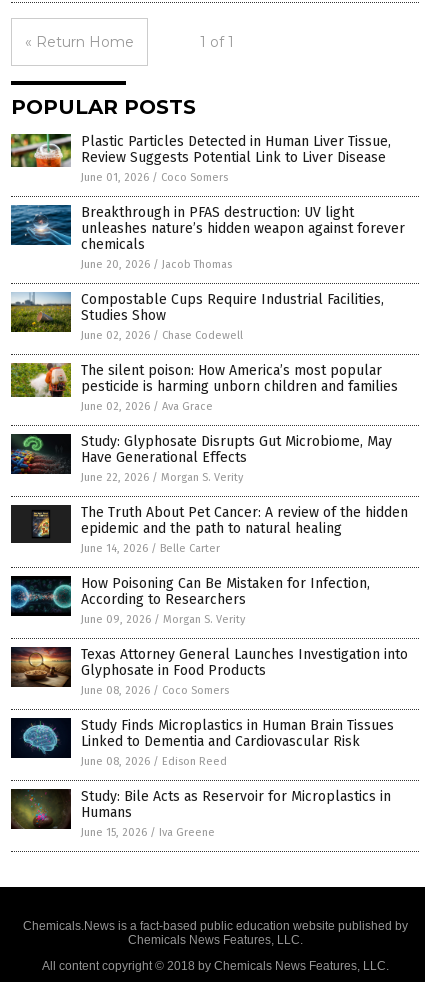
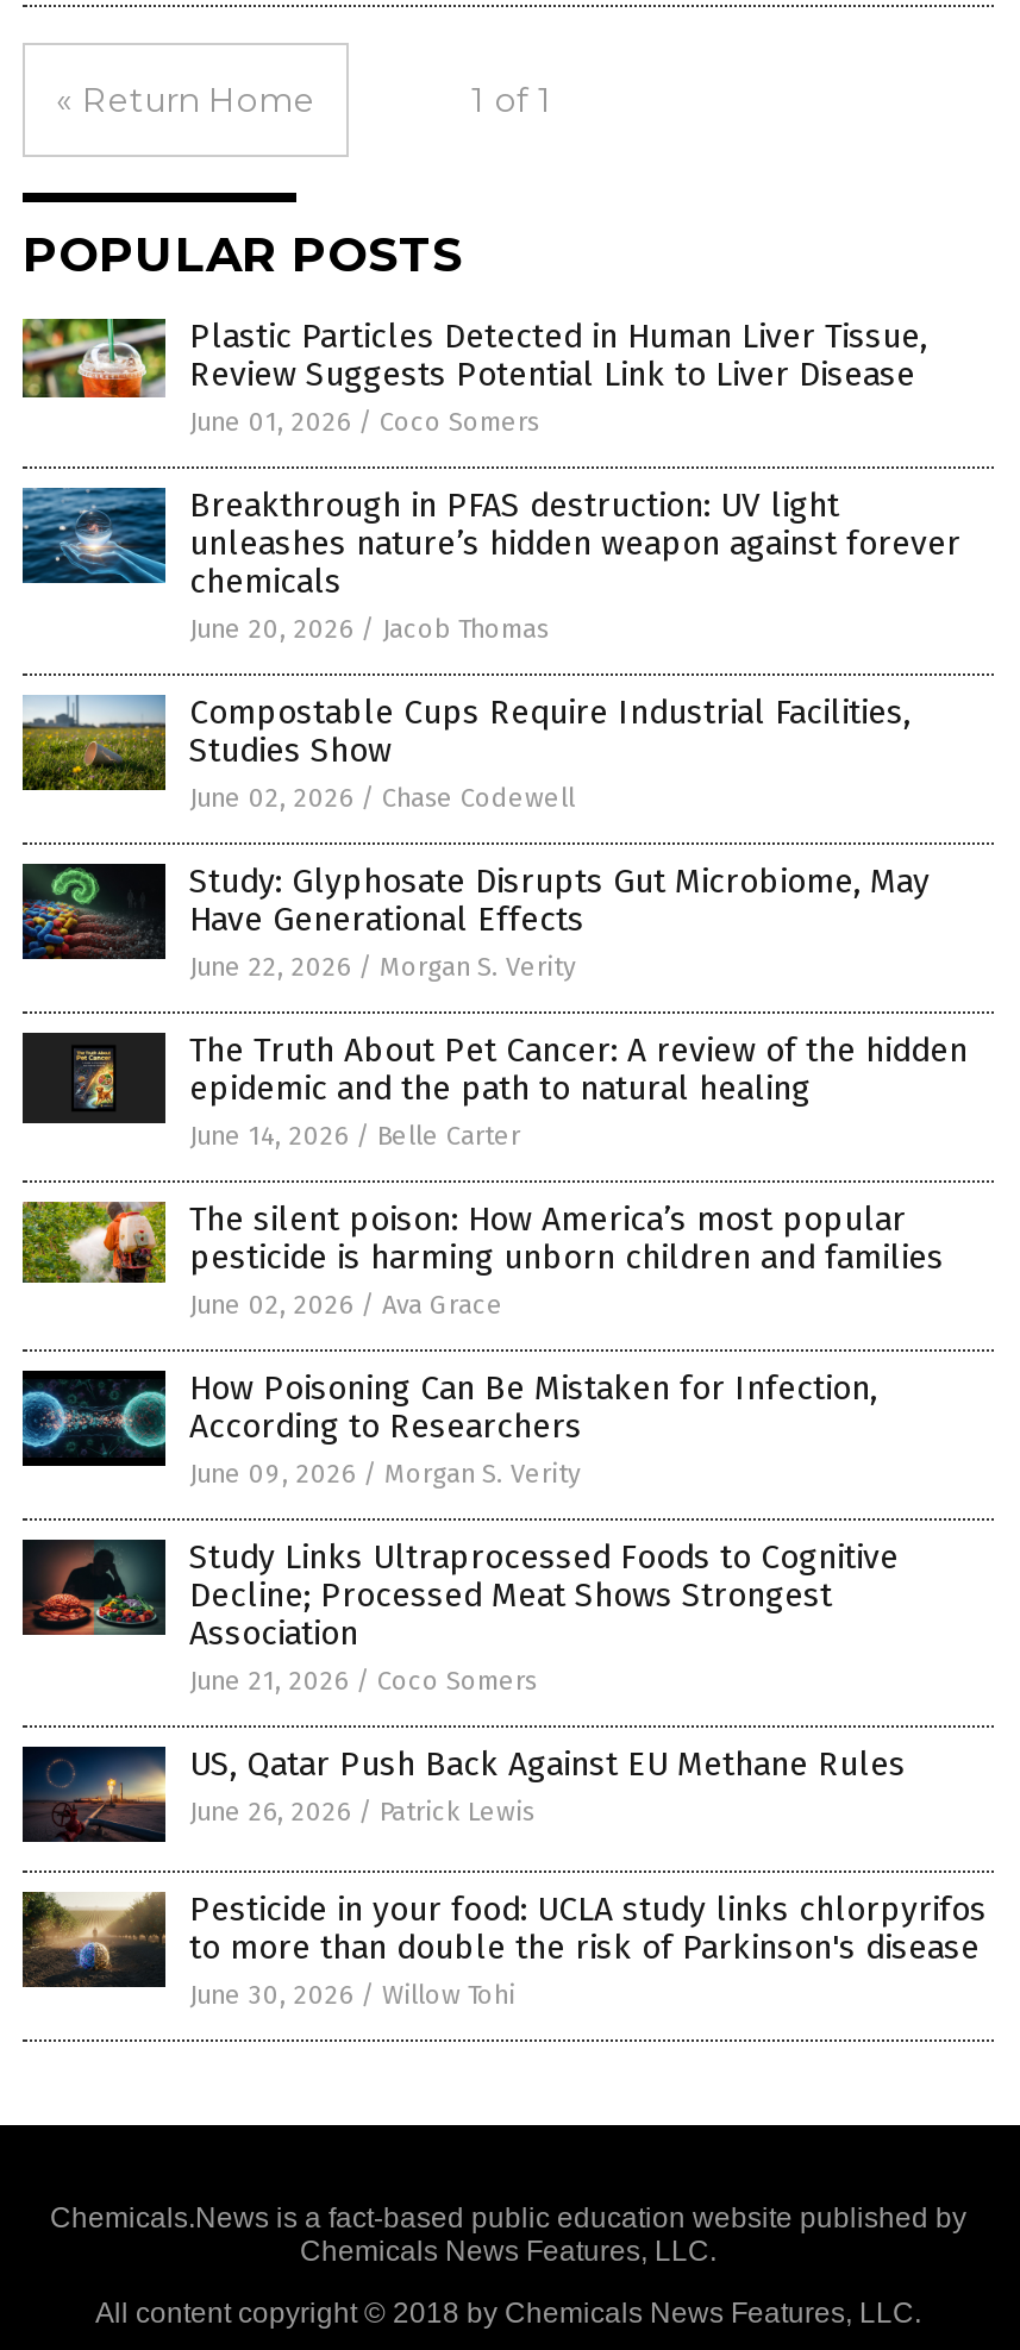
moved down: [image] | The silent poison: How America’s most popular | pesticide is harming unborn children and families | June 02, 2026 / Ava Grace

moved up: [image] | Study: Glyphosate Disrupts Gut Microbiome, May | Have Generational Effects | June 22, 2026 / Morgan S. Verity | The Truth About Pet Cancer: A review of the hidden | epidemic and the path to natural healing | June 14, 2026 / Belle Carter

- [image]
- Texas Attorney General Launches Investigation into
- Glyphosate in Food Products
- June 08, 2026 / Coco Somers
+ [image]
+ Study Links Ultraprocessed Foods to Cognitive
+ Decline; Processed Meat Shows Strongest
+ Association
+ June 21, 2026 / Coco Somers

- [image]
- Study Finds Microplastics in Human Brain Tissues
- Linked to Dementia and Cardiovascular Risk
- June 08, 2026 / Edison Reed
+ [image]
+ US, Qatar Push Back Against EU Methane Rules
+ June 26, 2026 / Patrick Lewis

- [image]
- Study: Bile Acts as Reservoir for Microplastics in
- Humans
- June 15, 2026 / Iva Greene
+ [image]
+ Pesticide in your food: UCLA study links chlorpyrifos
+ to more than double the risk of Parkinson's disease
+ June 30, 2026 / Willow Tohi
